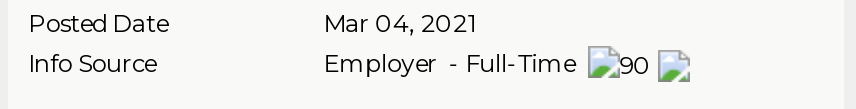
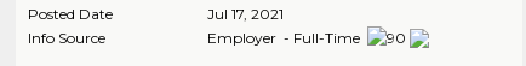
- Mar 04, 2021
+ Jul 17, 2021
